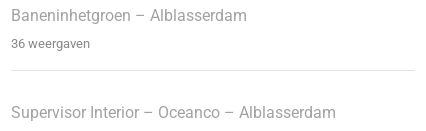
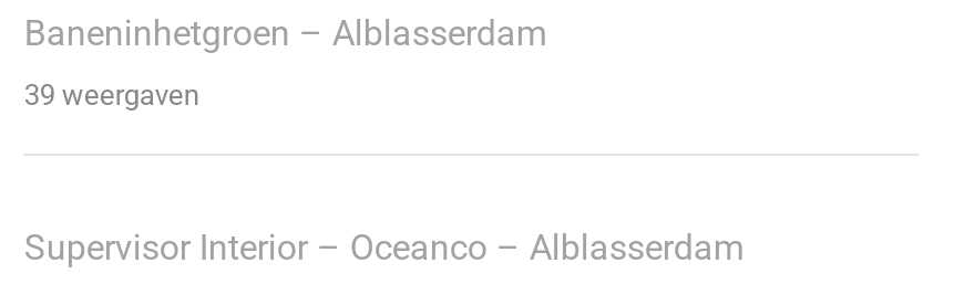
- 36 weergaven
+ 39 weergaven
